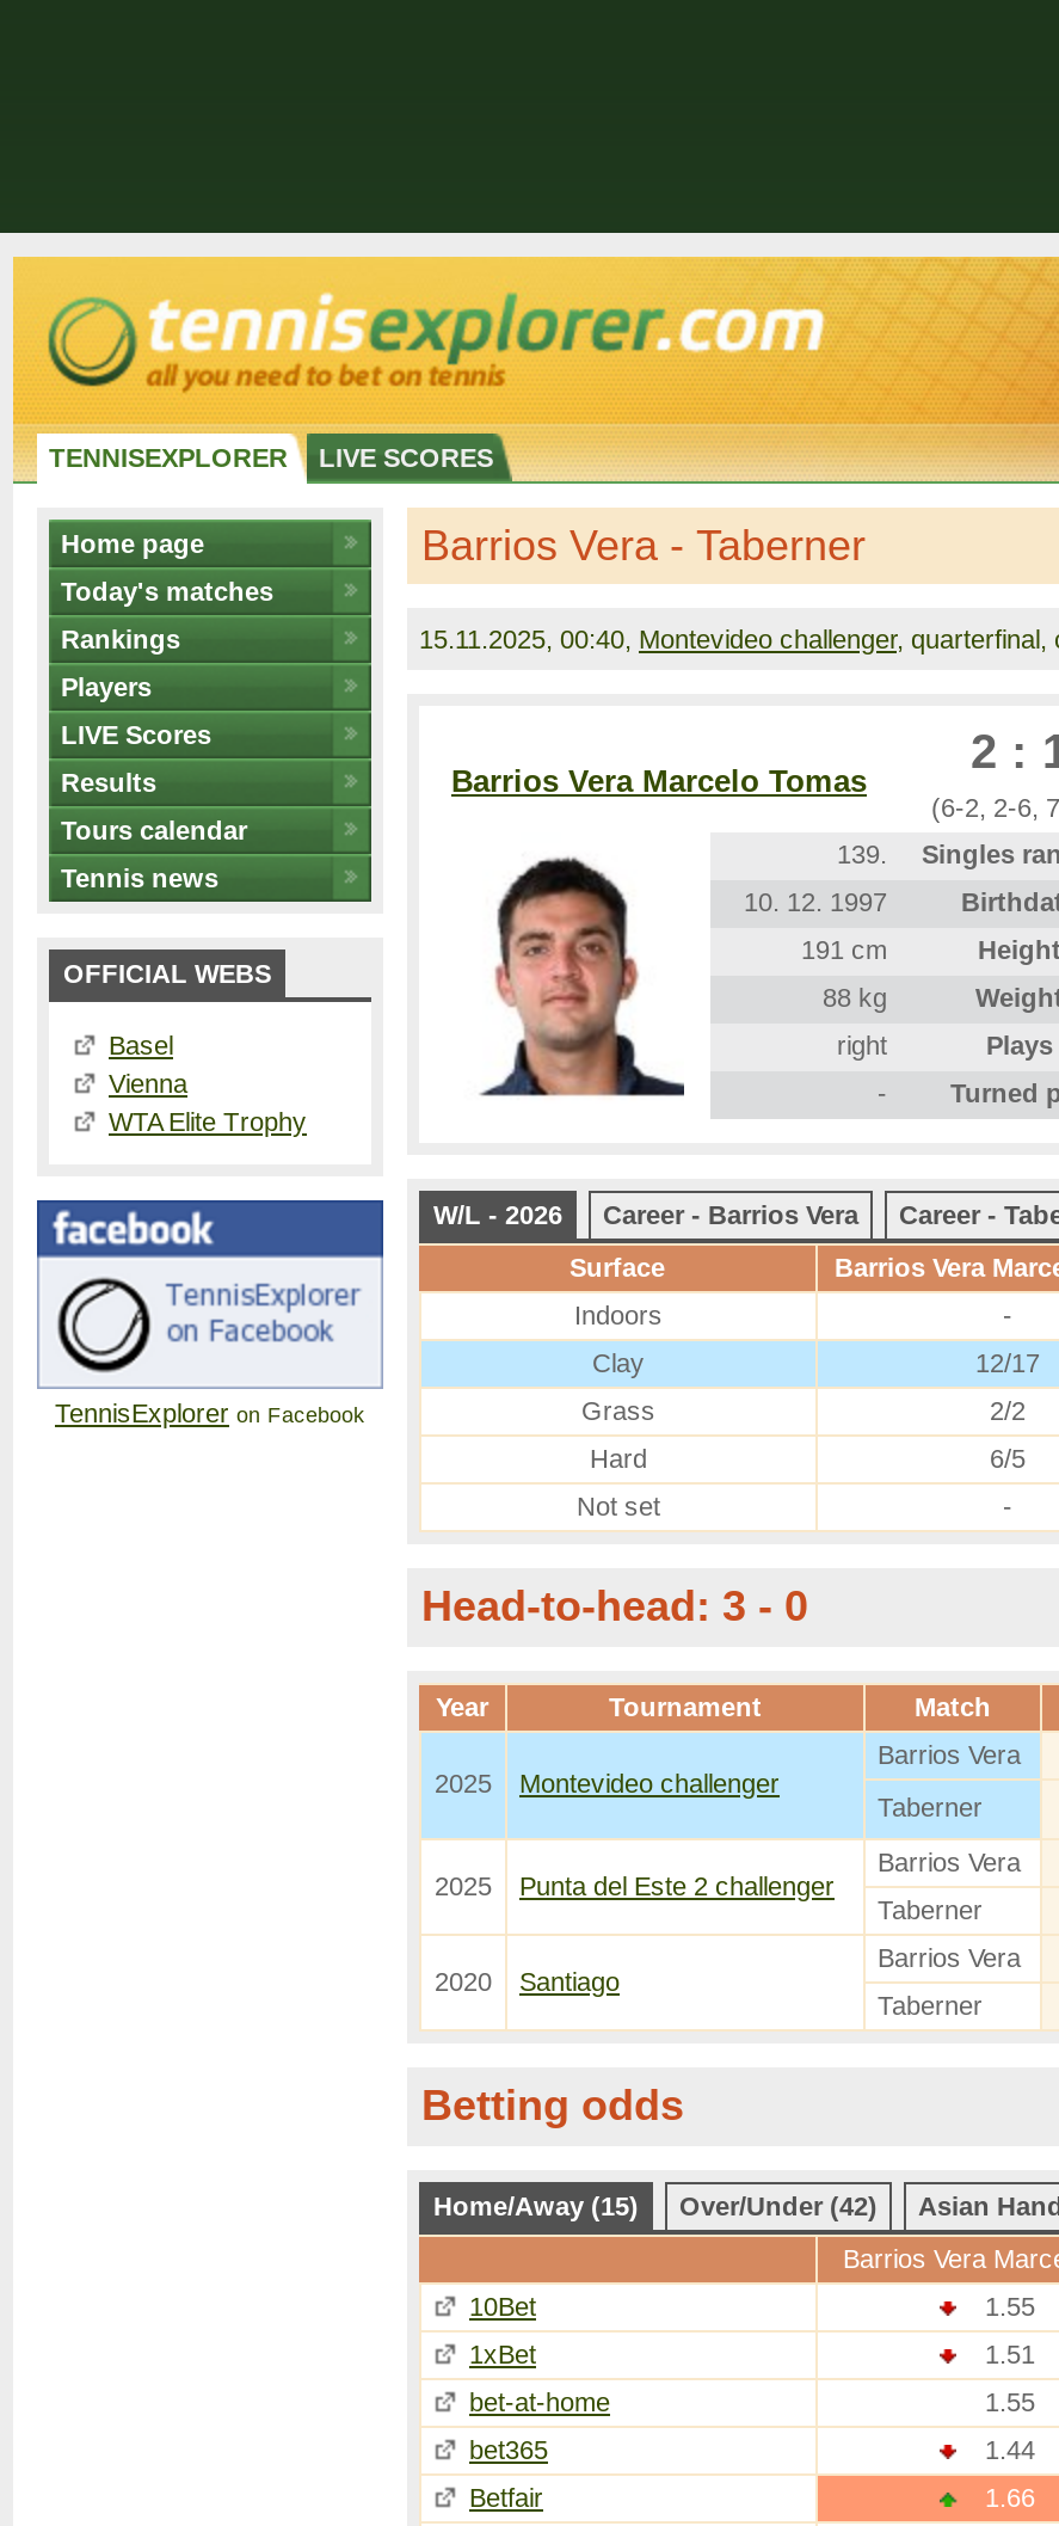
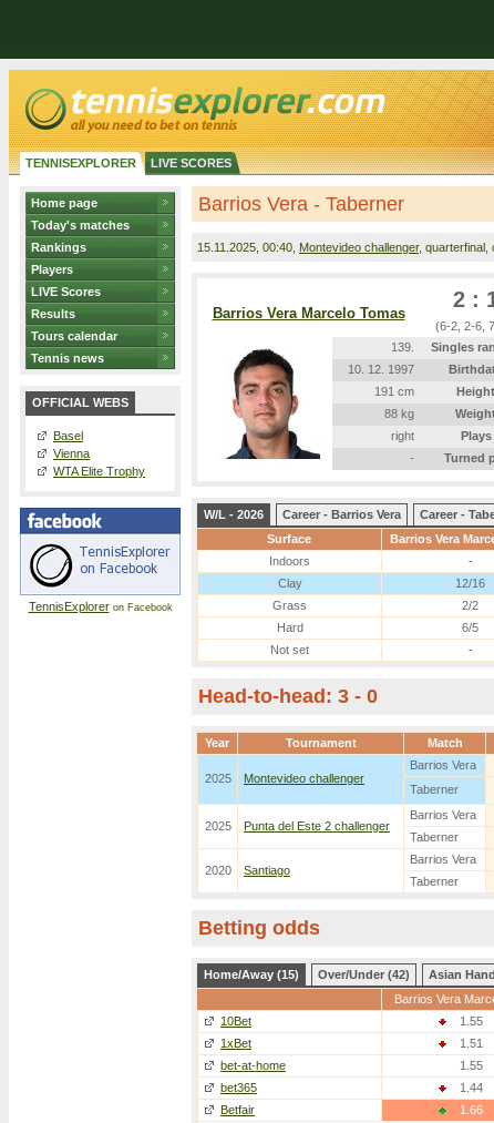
- 12/17
+ 12/16
